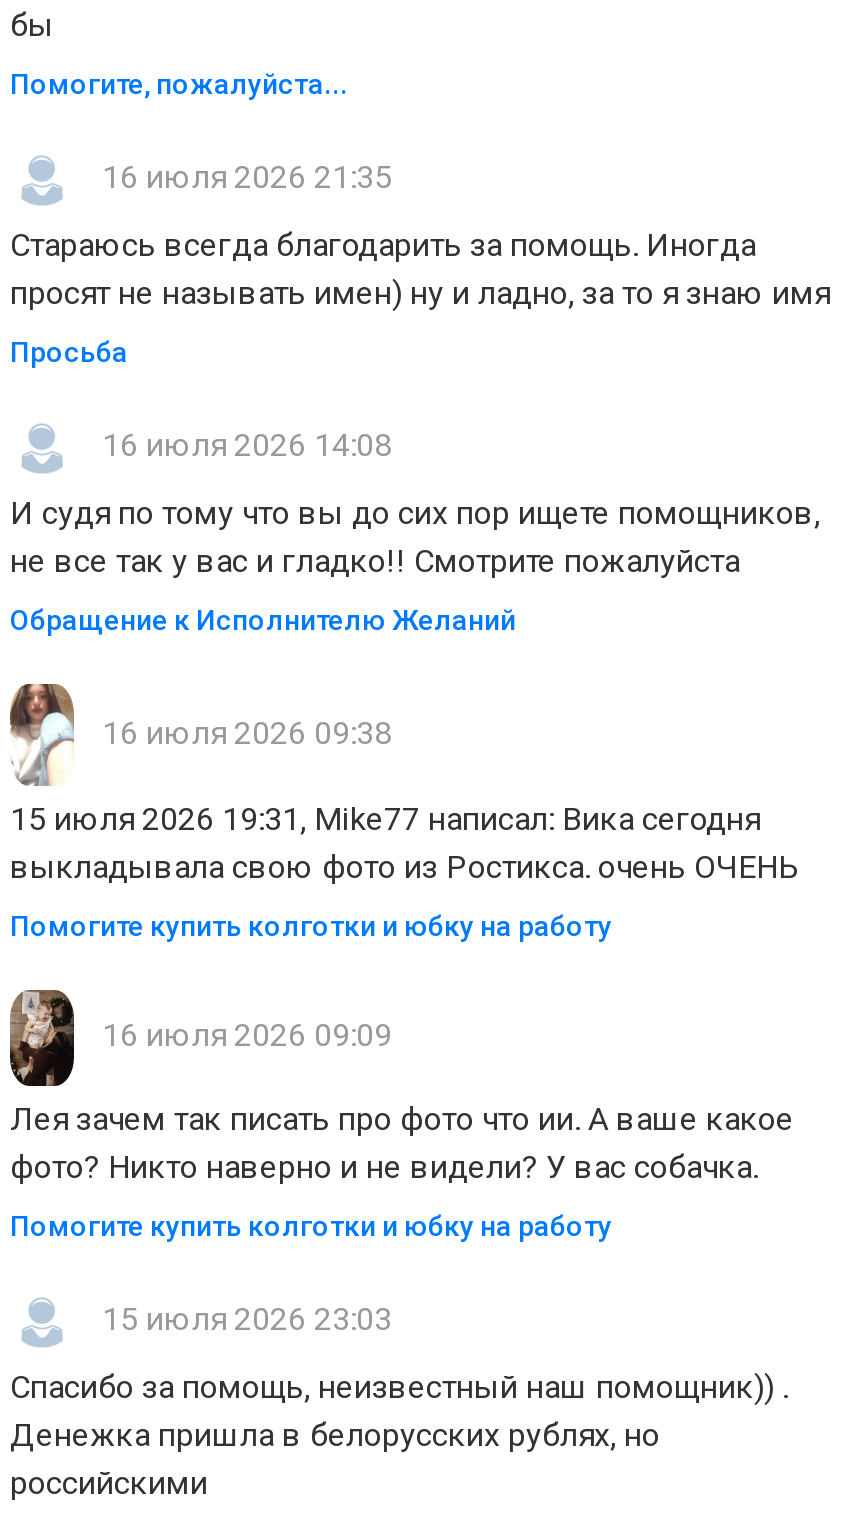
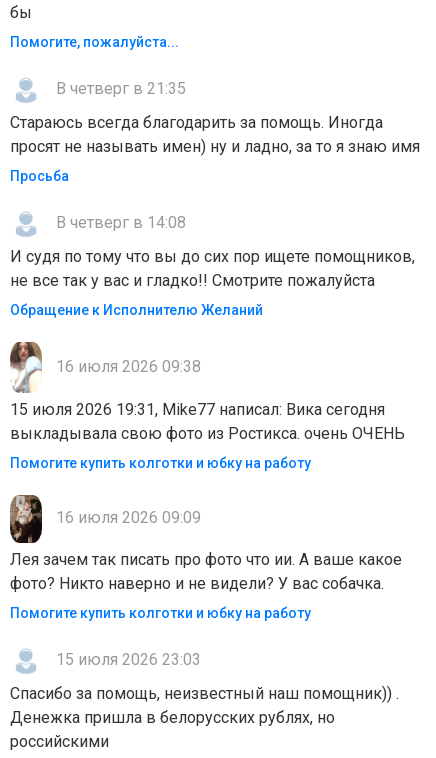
- 16 июля 2026 21:35
+ В четверг в 21:35

- 16 июля 2026 14:08
+ В четверг в 14:08
